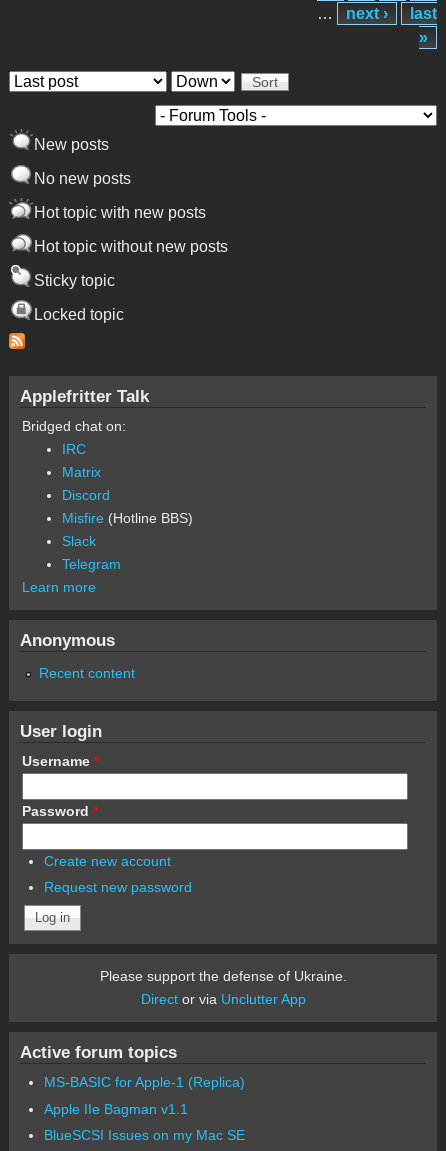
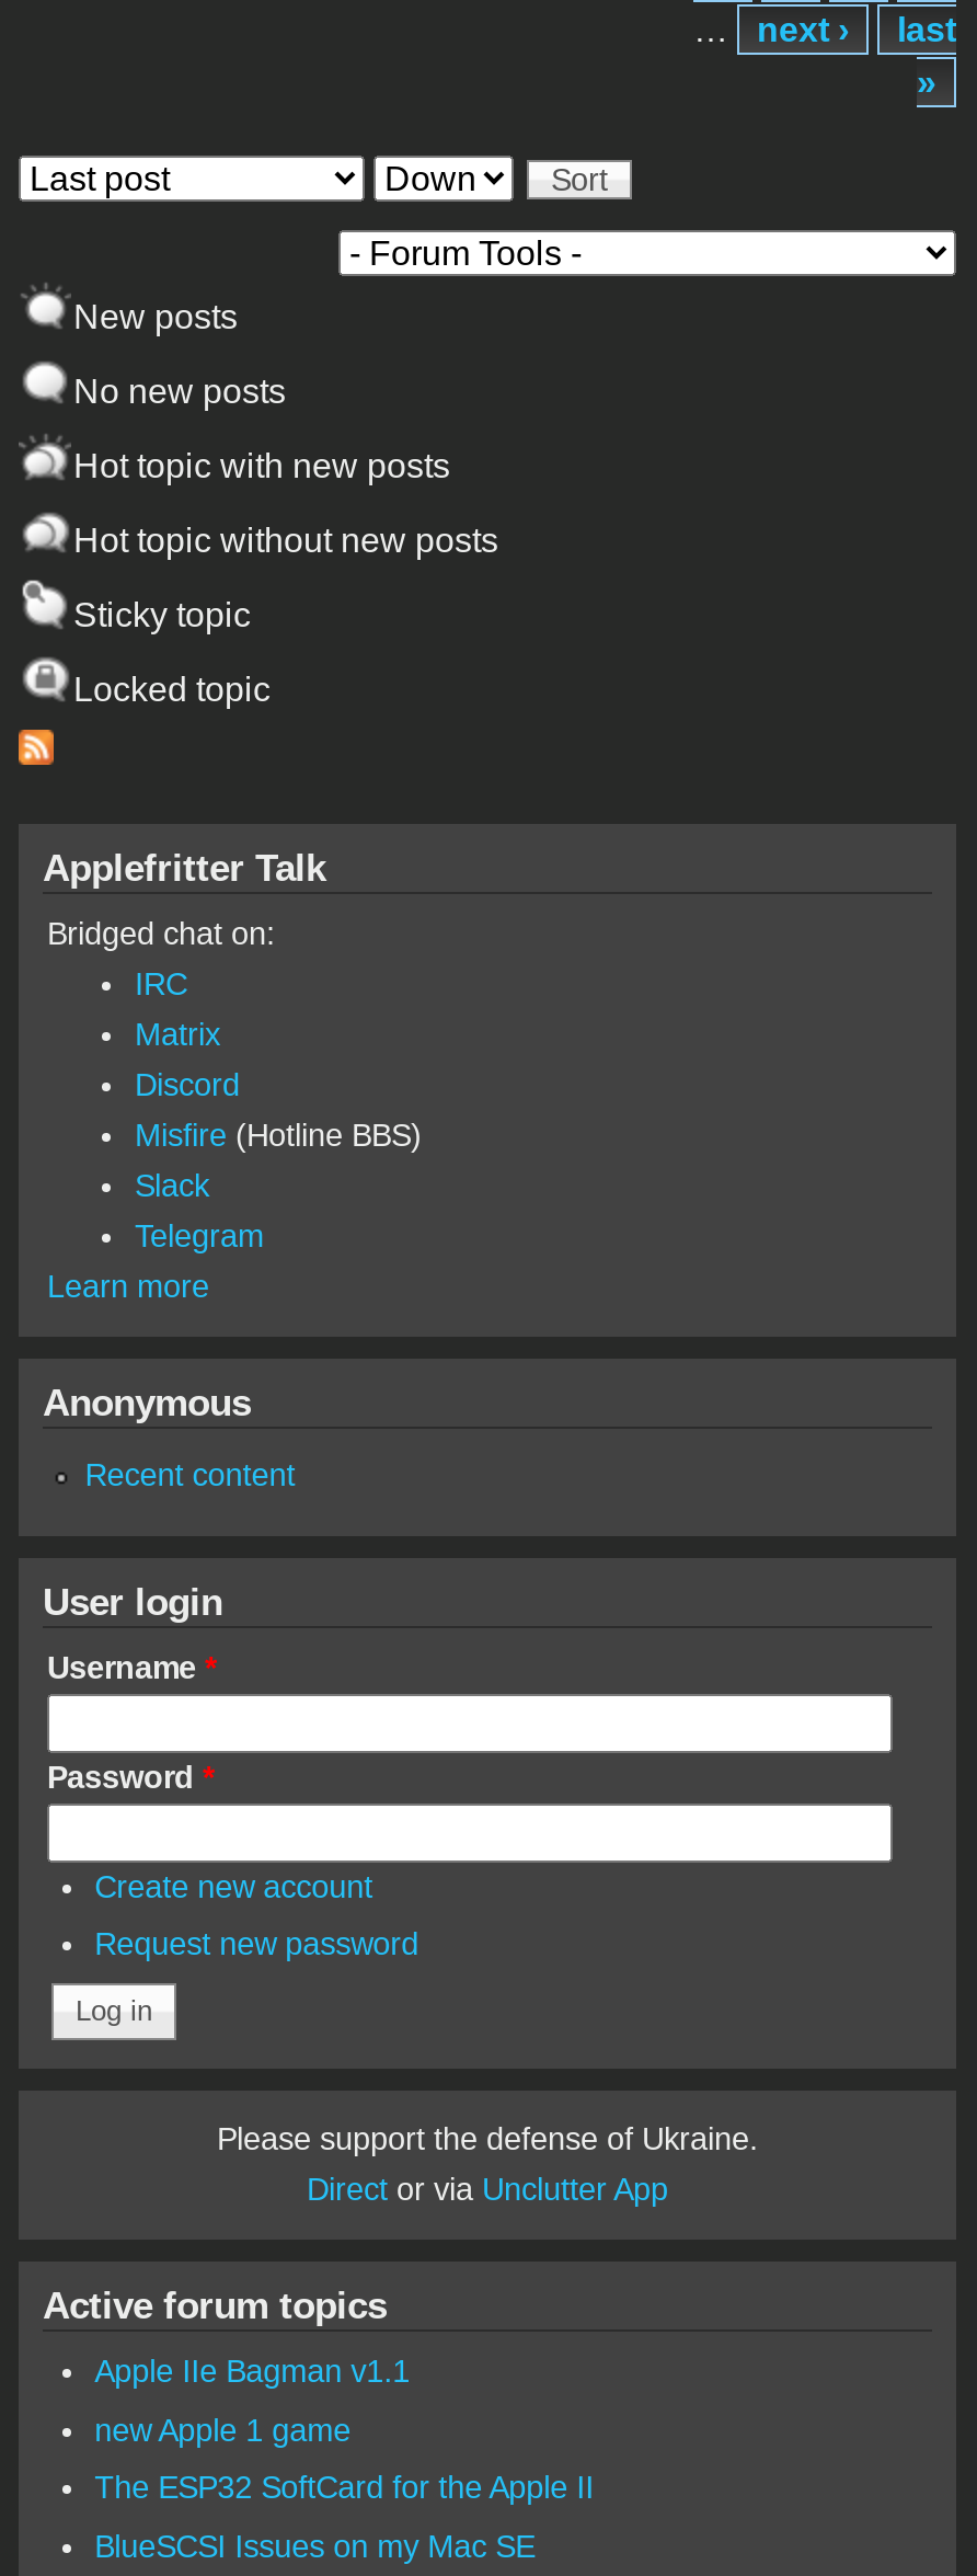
- MS-BASIC for Apple-1 (Replica)

moved up: Apple IIe Bagman v1.1

+ new Apple 1 game
+ The ESP32 SoftCard for the Apple II
